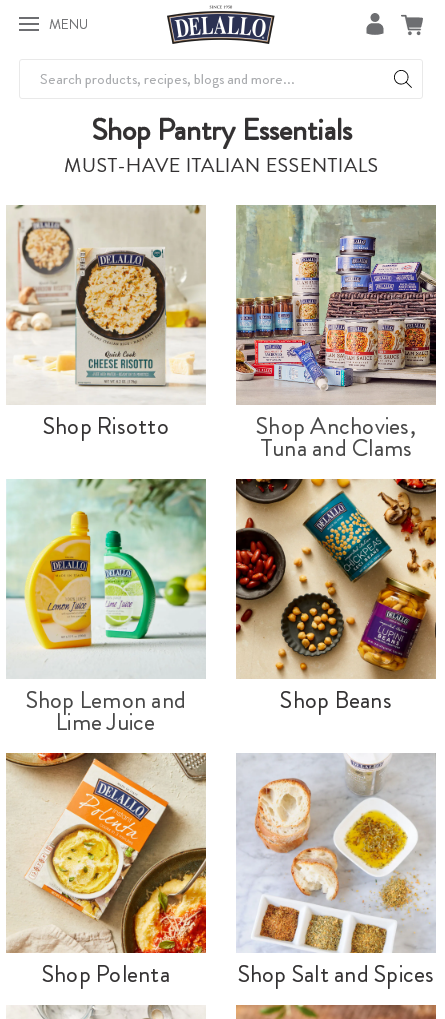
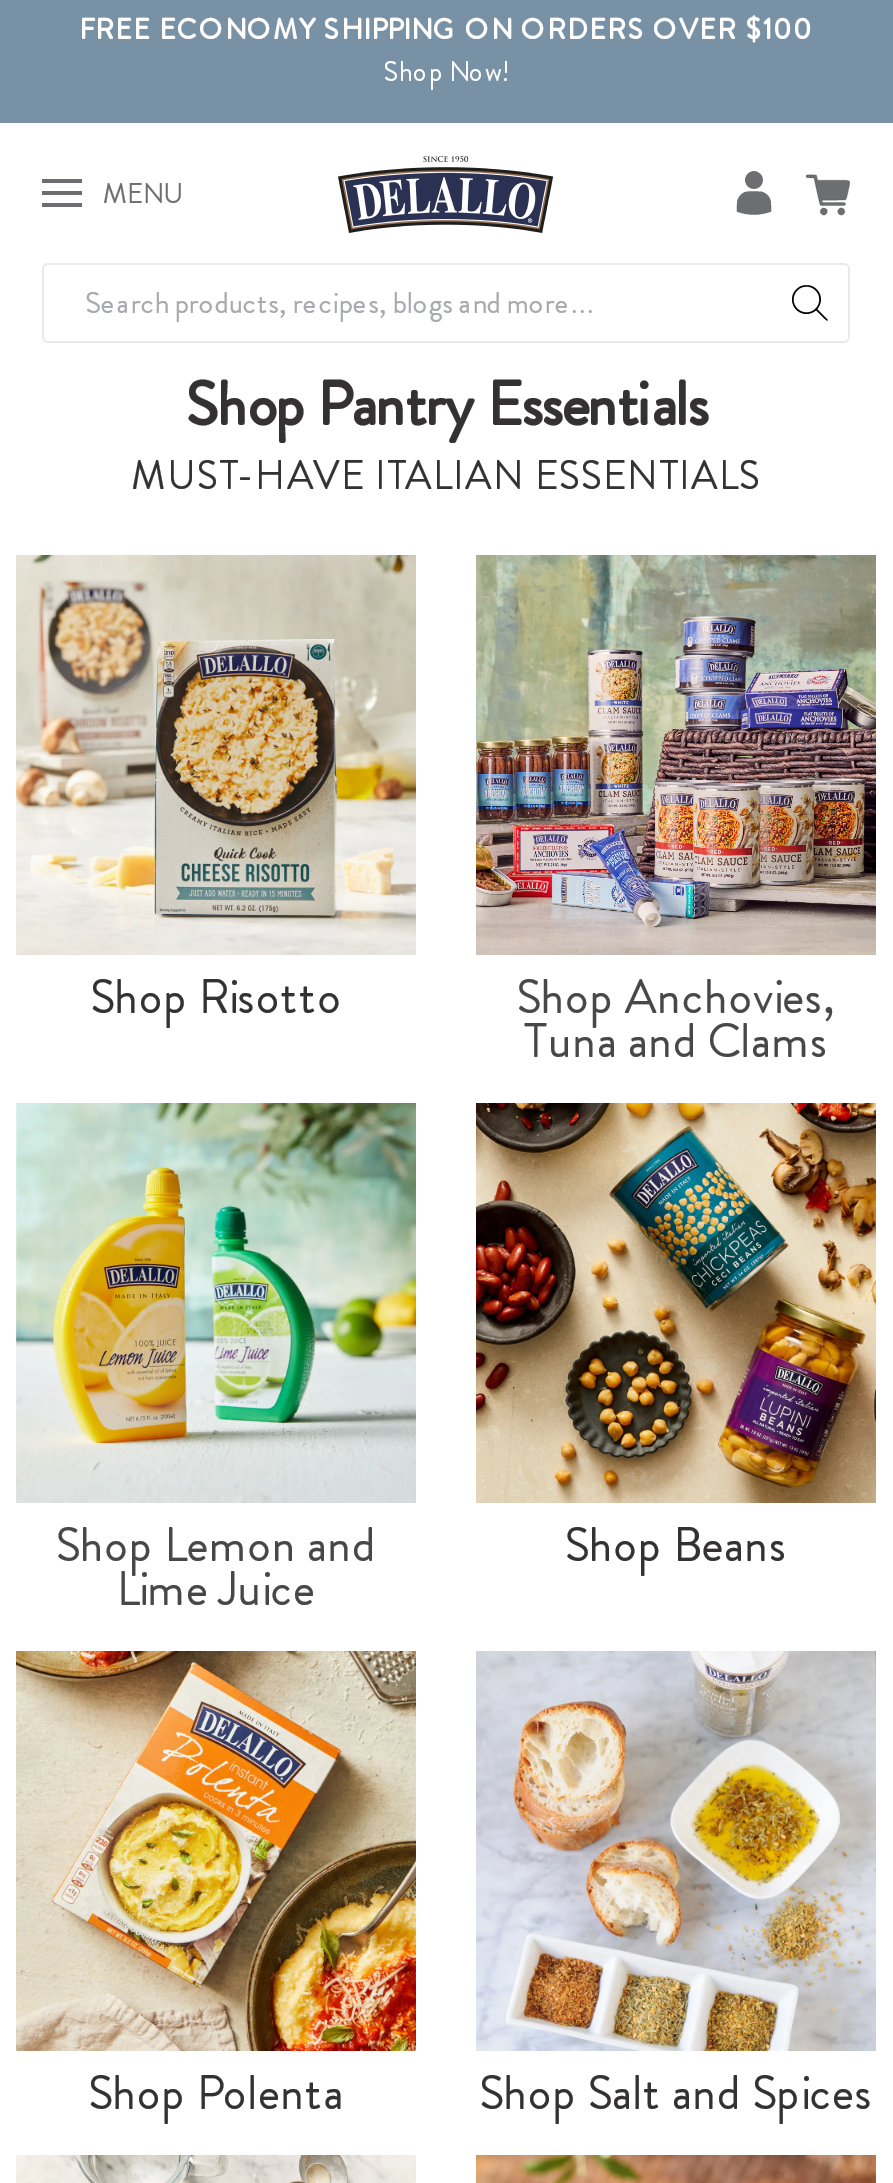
+ FREE ECONOMY SHIPPING ON ORDERS OVER $100
+ Shop Now!
